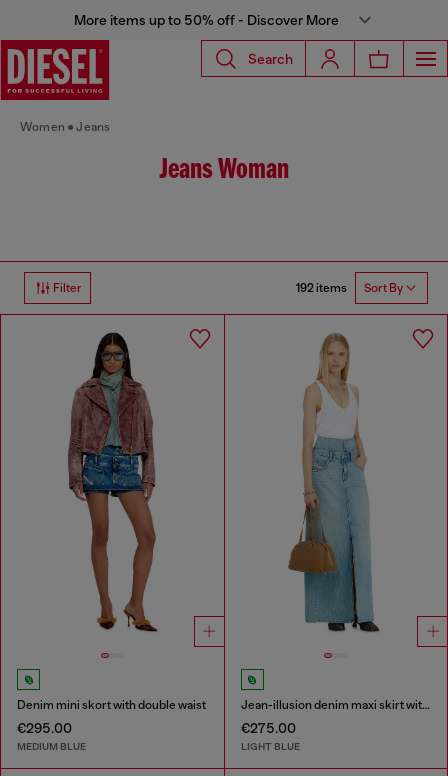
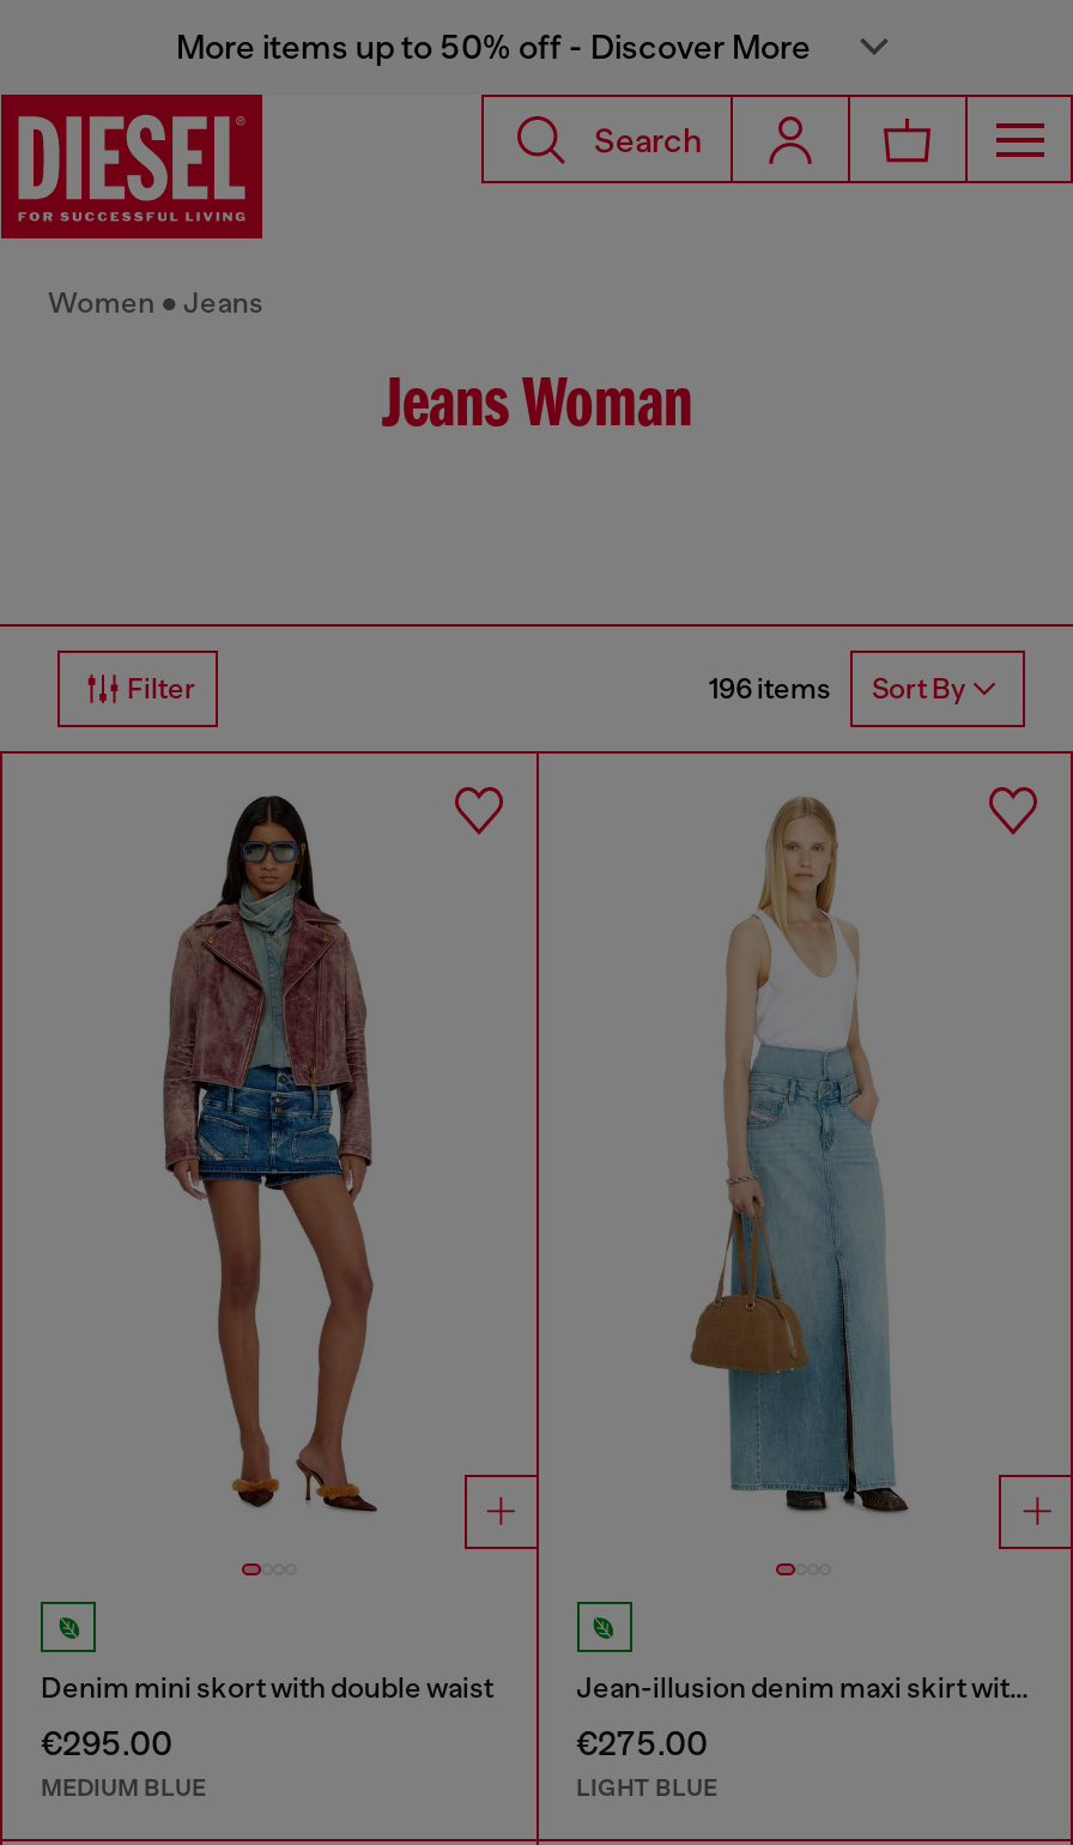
- 192 items Sort By
+ 196 items Sort By
